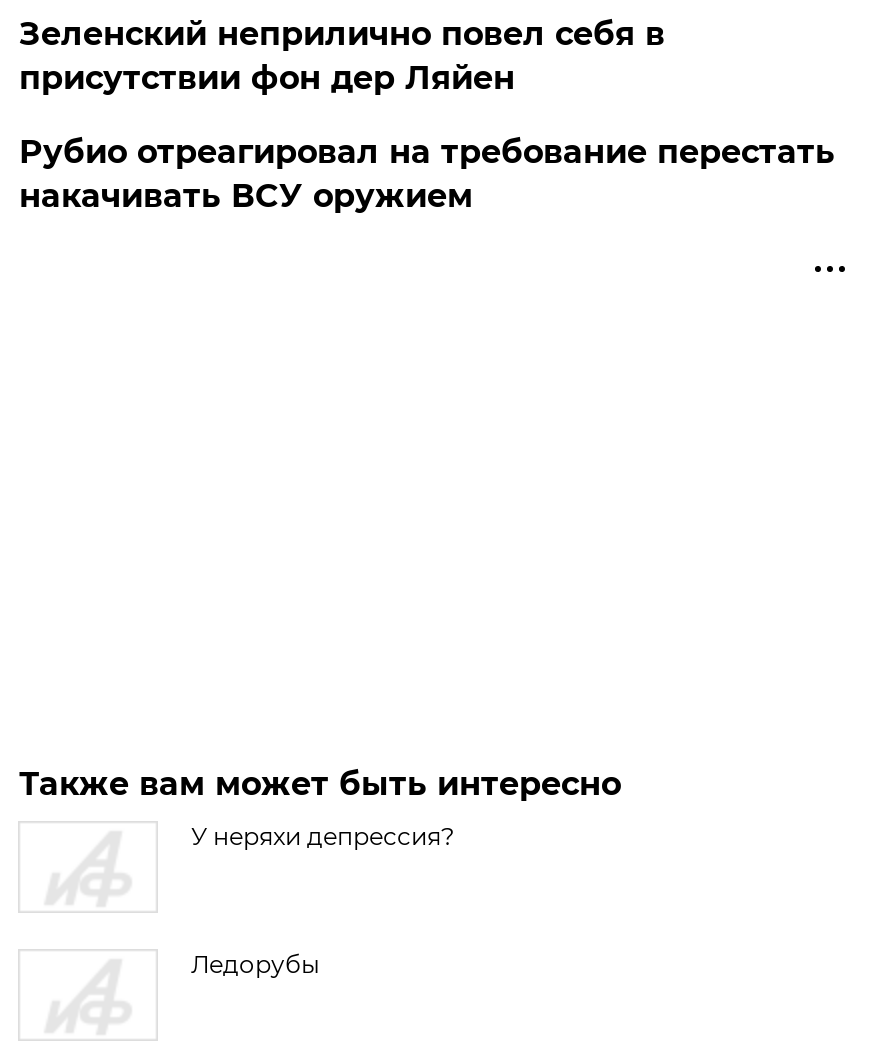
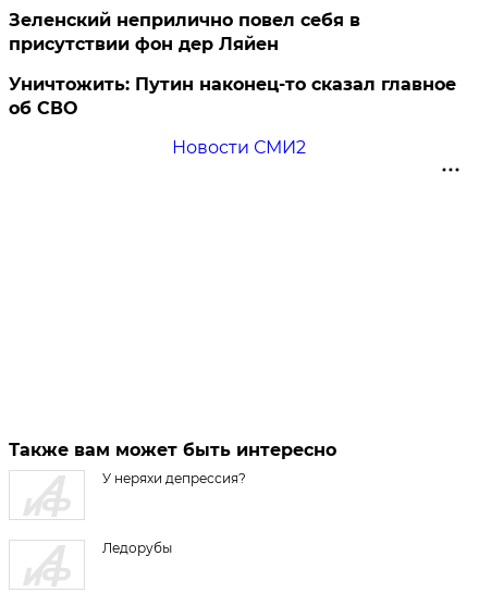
- Рубио отреагировал на требование перестать
- накачивать ВСУ оружием
+ Уничтожить: Путин наконец-то сказал главное
+ об СВО
+ Новости СМИ2
